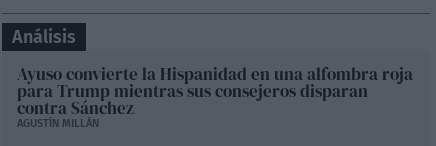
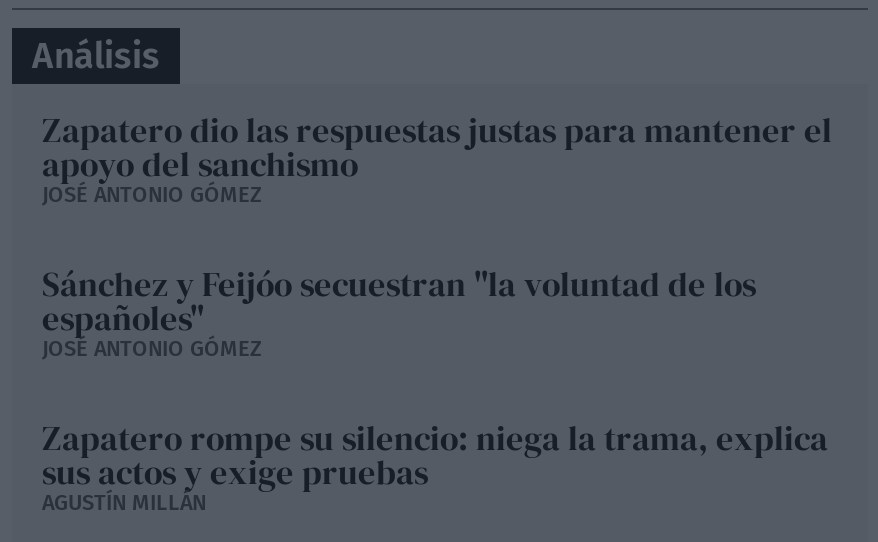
- Ayuso convierte la Hispanidad en una alfombra roja
- para Trump mientras sus consejeros disparan
- contra Sánchez
+ Zapatero dio las respuestas justas para mantener el
+ apoyo del sanchismo
+ JOSÉ ANTONIO GÓMEZ
+ Sánchez y Feijóo secuestran "la voluntad de los
+ españoles"
+ JOSÉ ANTONIO GÓMEZ
+ Zapatero rompe su silencio: niega la trama, explica
+ sus actos y exige pruebas
